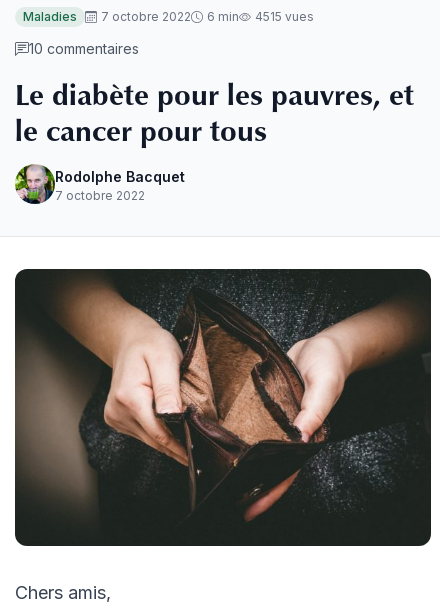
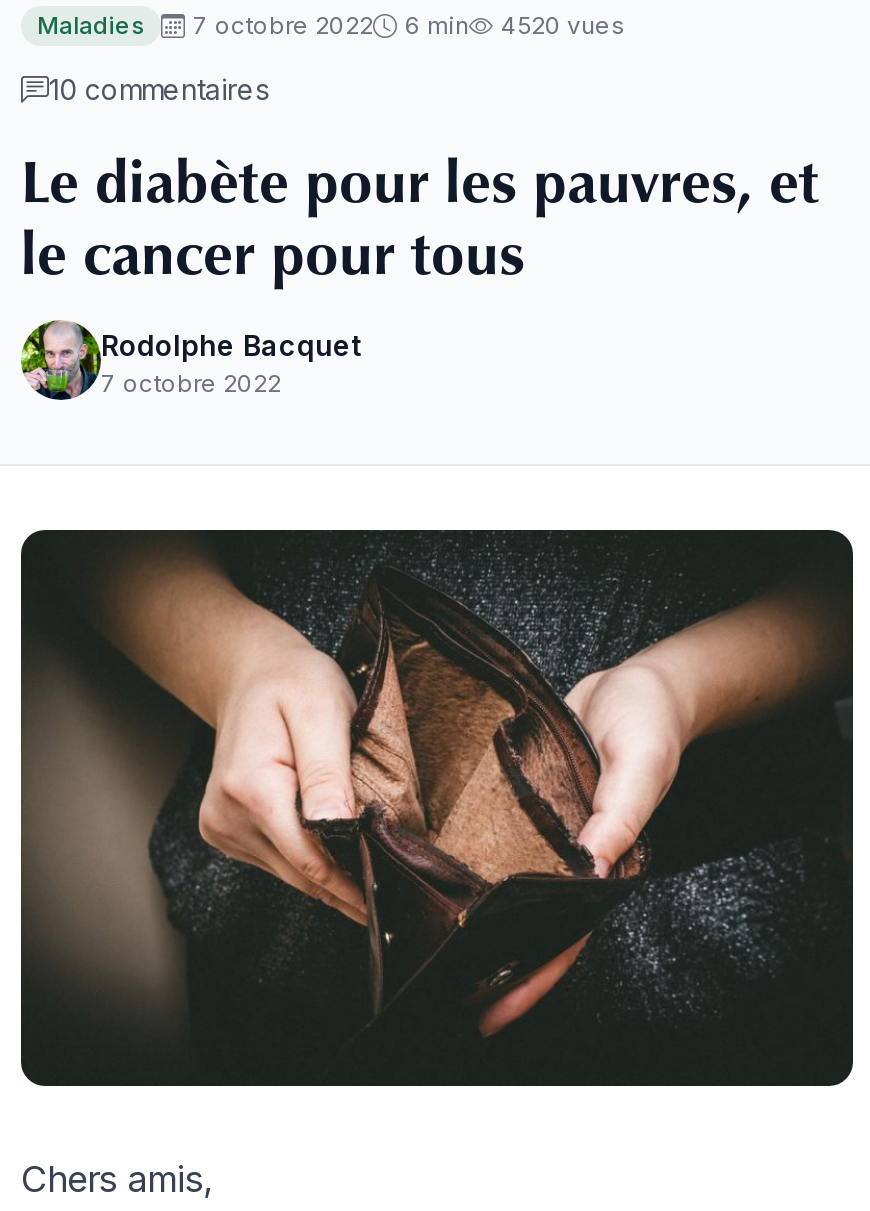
- Maladies 7 octobre 2022 6 min 4515 vues
+ Maladies 7 octobre 2022 6 min 4520 vues
